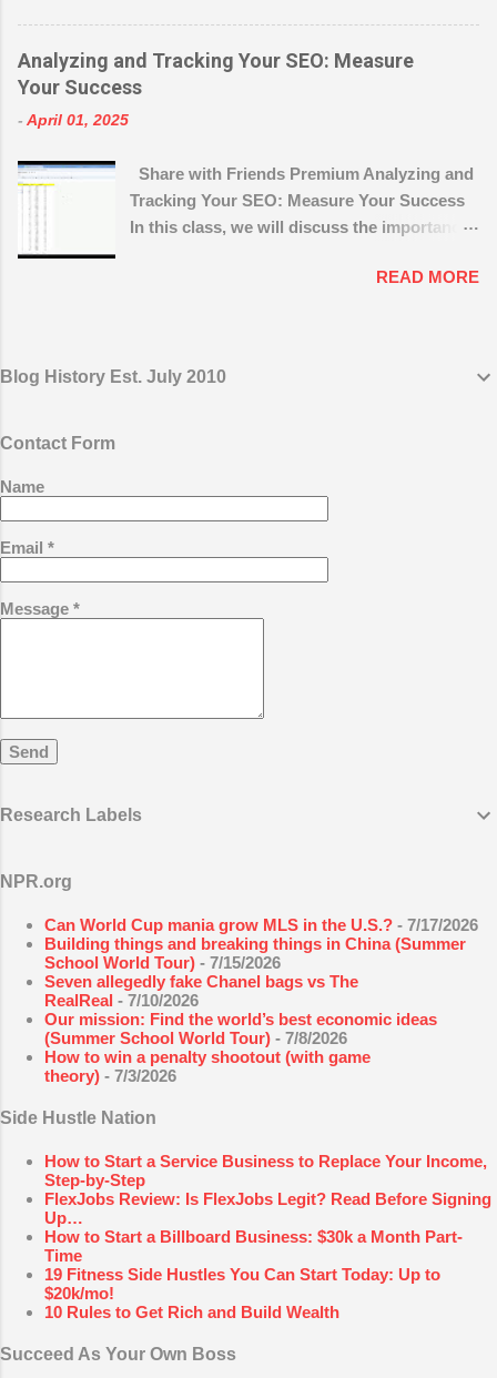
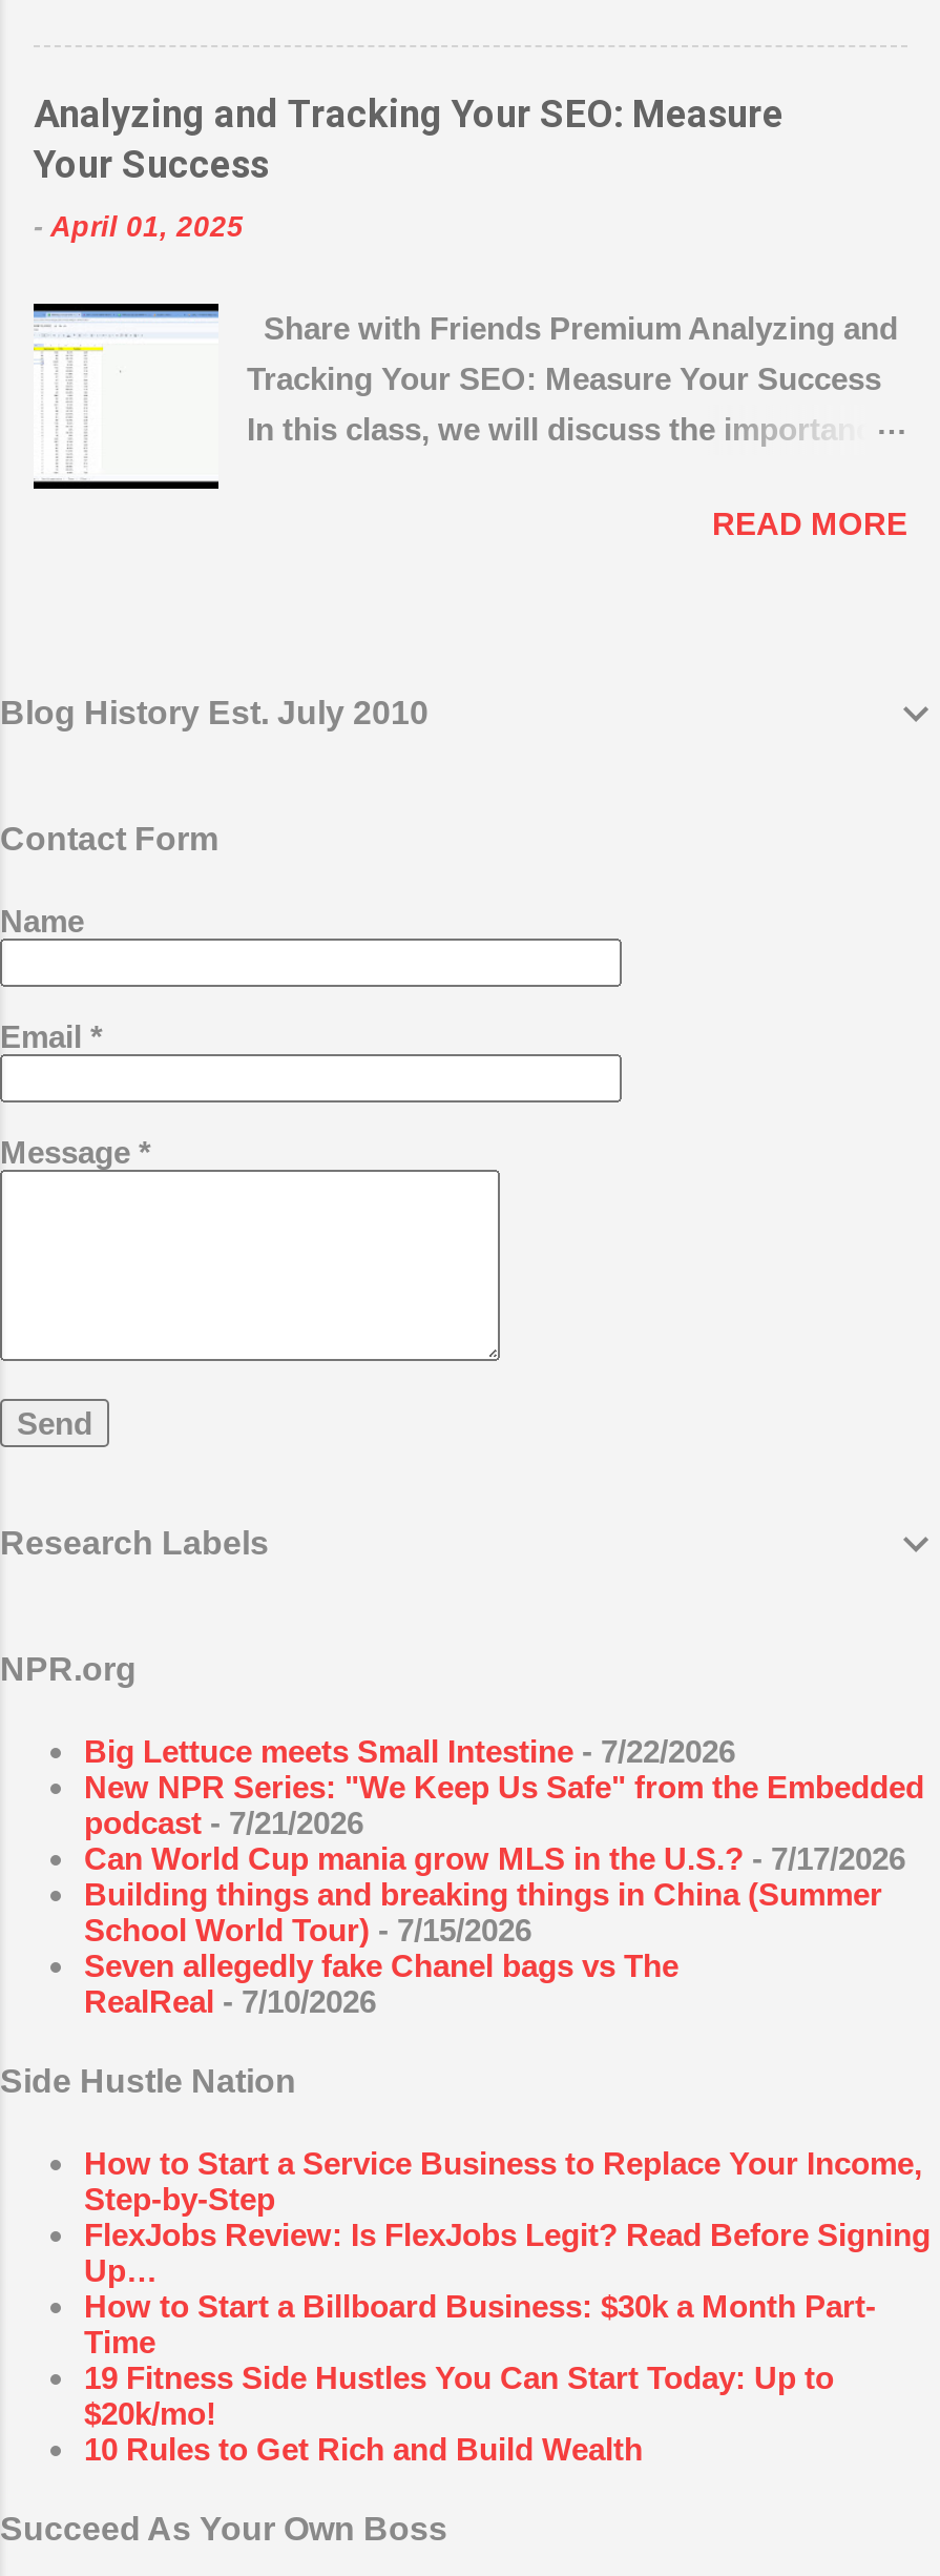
+ Big Lettuce meets Small Intestine - 7/22/2026
+ New NPR Series: "We Keep Us Safe" from the Embedded
+ podcast - 7/21/2026

moved down: Can World Cup mania grow MLS in the U.S.? - 7/17/2026 | Building things and breaking things in China (Summer | School World Tour) - 7/15/2026 | Seven allegedly fake Chanel bags vs The | RealReal - 7/10/2026

- Our mission: Find the world’s best economic ideas
- (Summer School World Tour) - 7/8/2026
- How to win a penalty shootout (with game
- theory) - 7/3/2026
